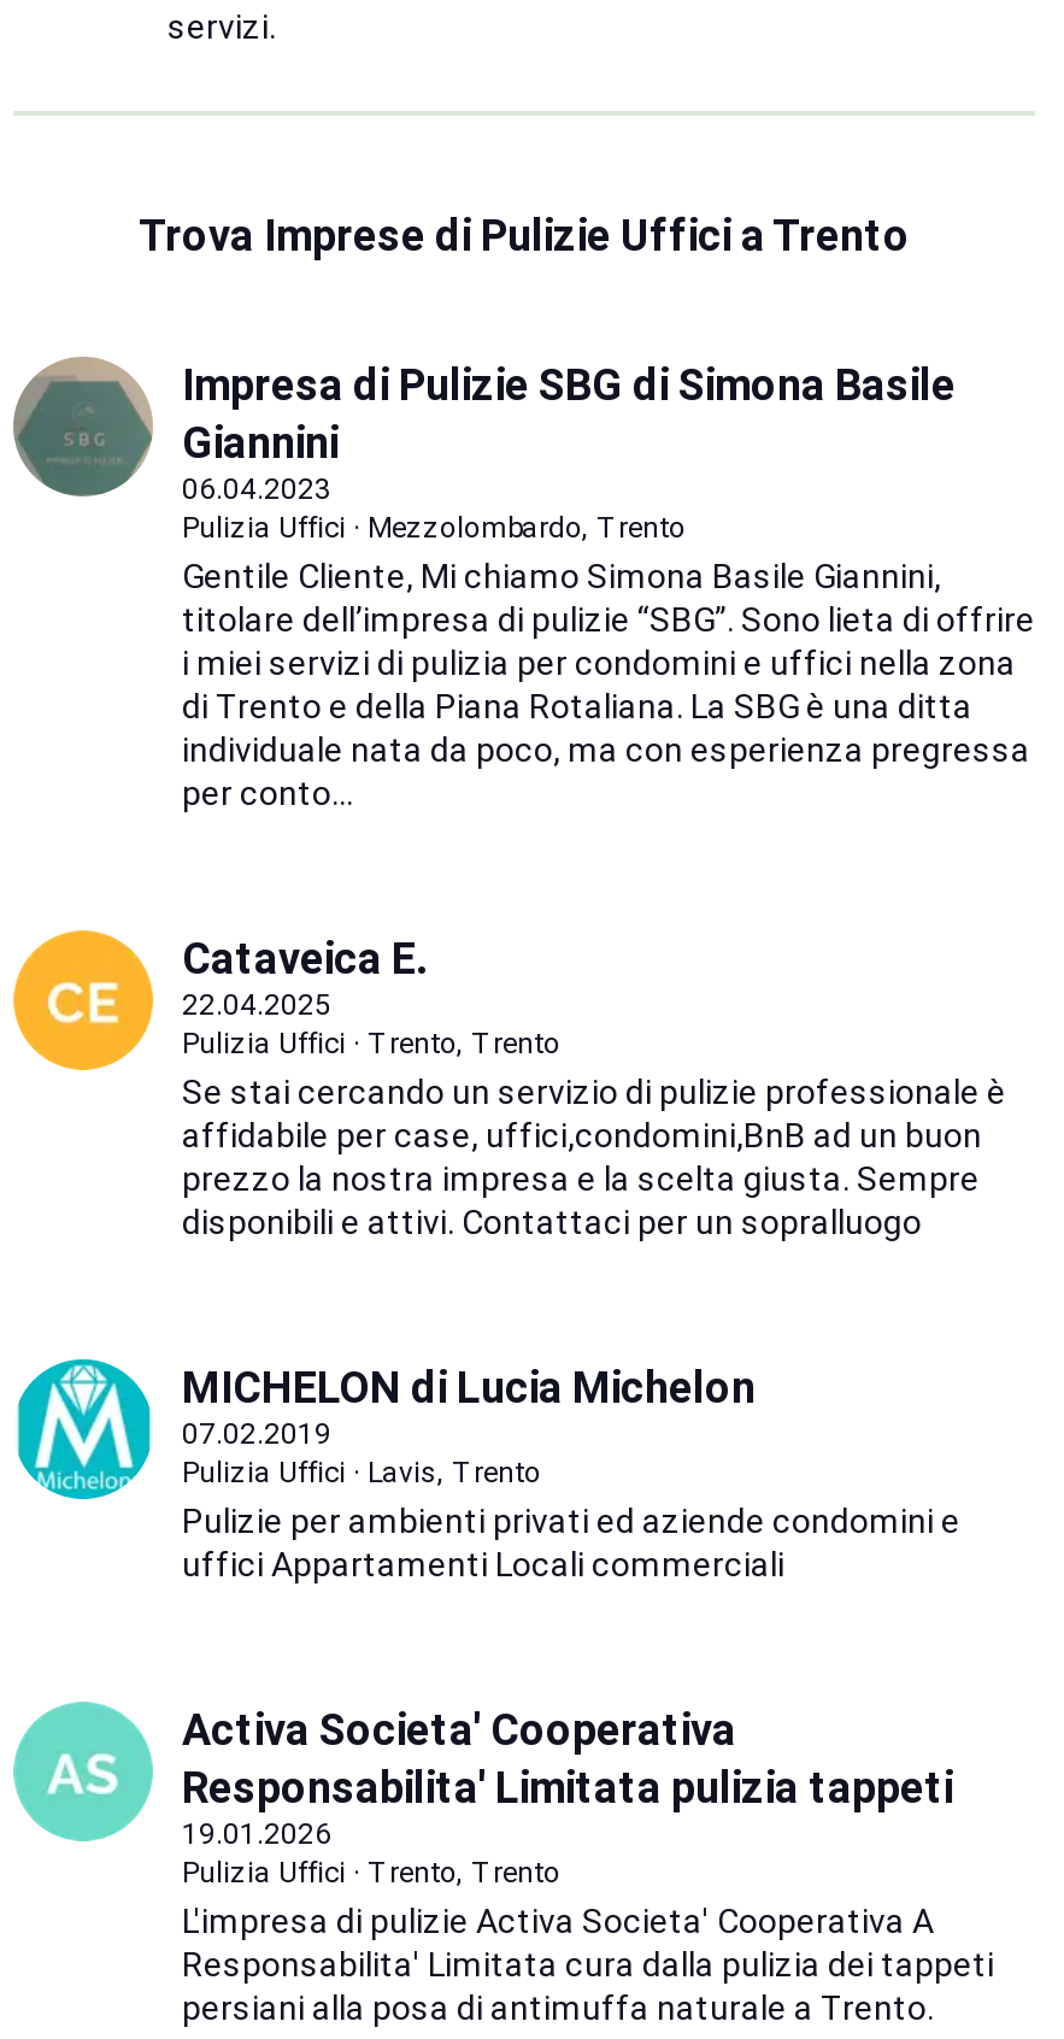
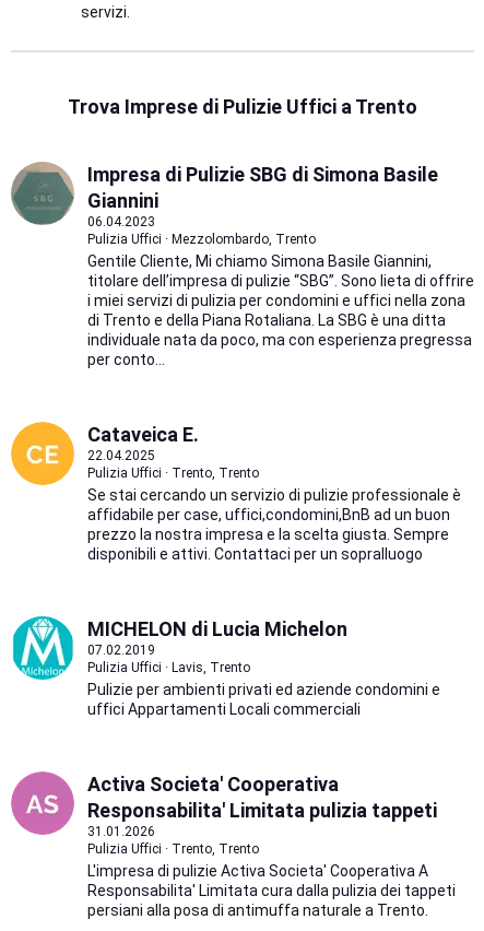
- [image]
- 19.01.2026
+ [image]
+ 31.01.2026
